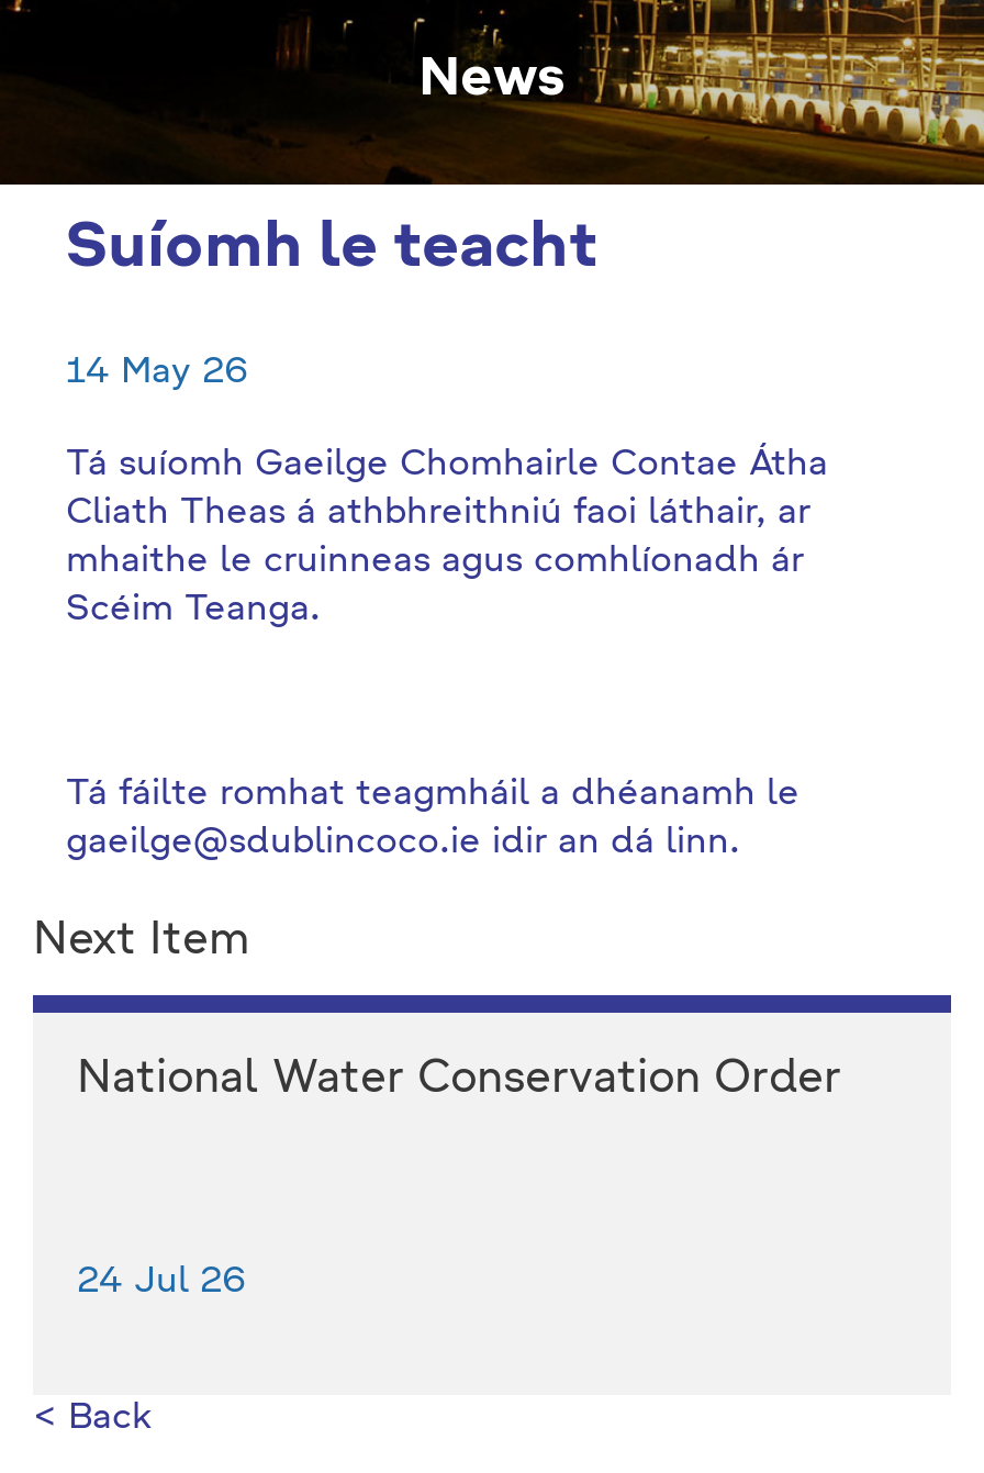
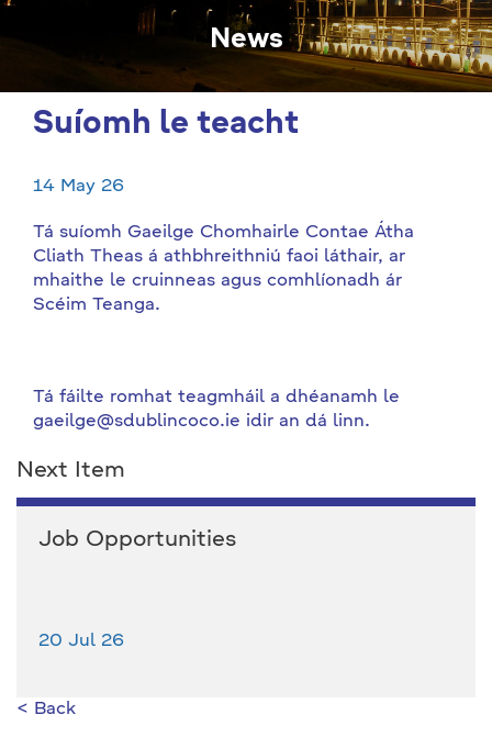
- National Water Conservation Order
+ Job Opportunities

- 24 Jul 26
+ 20 Jul 26
